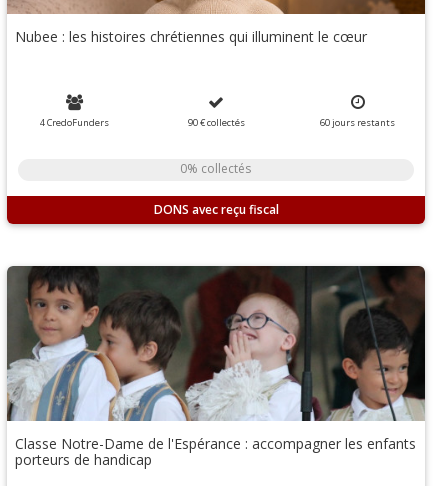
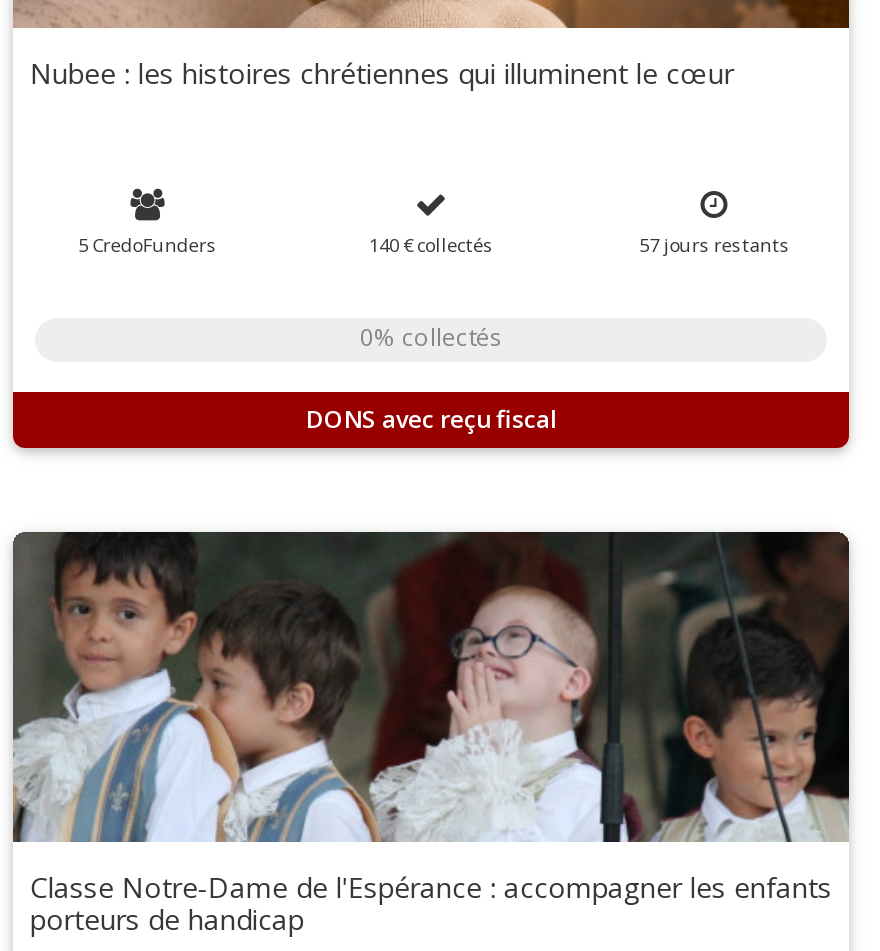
- 4 CredoFunders
+ 5 CredoFunders

- 90 €collectés
+ 140 €collectés

- 60 jours restants
+ 57 jours restants
